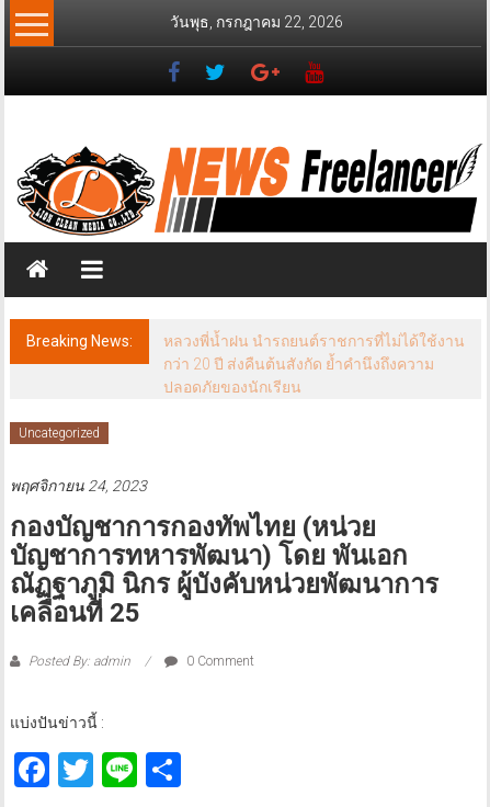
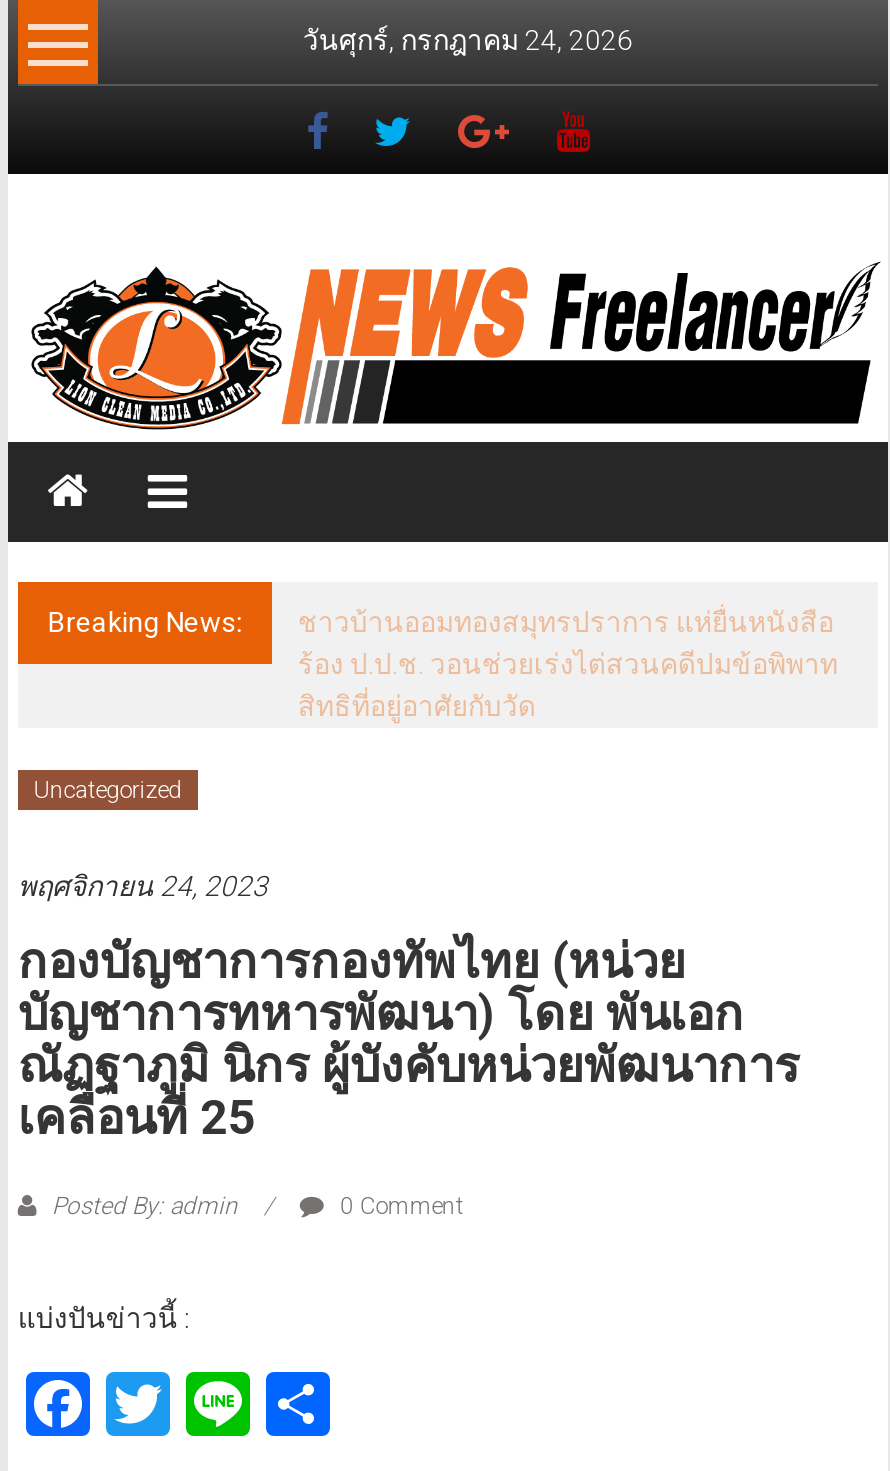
- วันพุธ, กรกฎาคม 22, 2026
+ วันศุกร์, กรกฎาคม 24, 2026

- หลวงพี่น้ำฝน นำรถยนต์ราชการที่ไม่ได้ใช้งาน
- กว่า 20 ปี ส่งคืนต้นสังกัด ย้ำคำนึงถึงความ
- ปลอดภัยของนักเรียน
